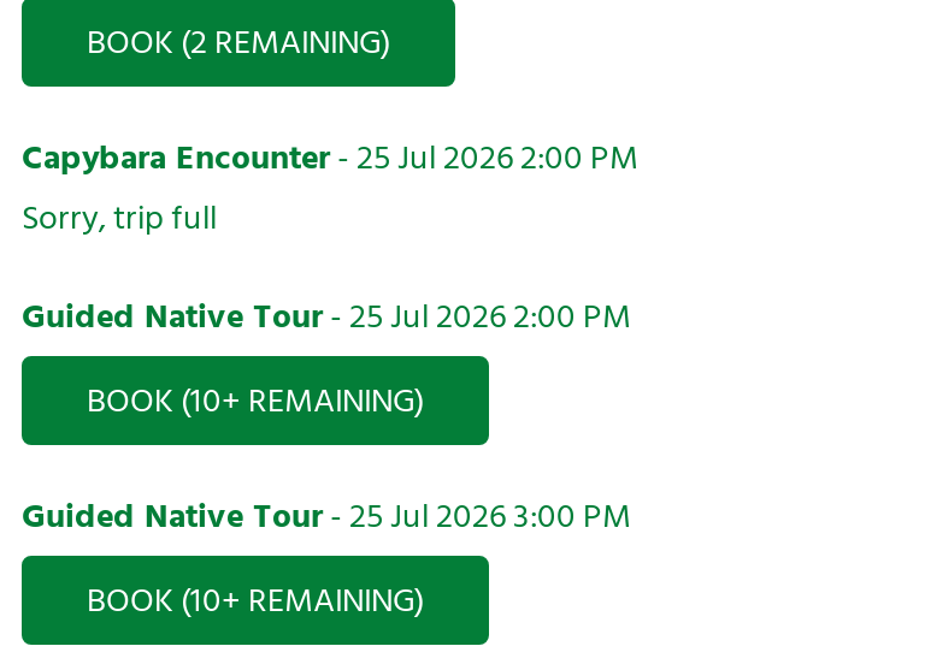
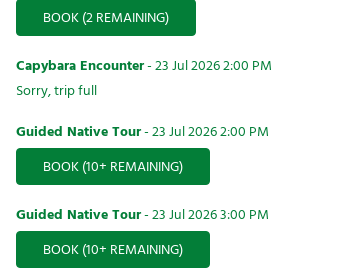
- Capybara Encounter- 25 Jul 2026 2:00 PM
+ Capybara Encounter- 23 Jul 2026 2:00 PM

- Guided Native Tour- 25 Jul 2026 2:00 PM
+ Guided Native Tour- 23 Jul 2026 2:00 PM

- Guided Native Tour- 25 Jul 2026 3:00 PM
+ Guided Native Tour- 23 Jul 2026 3:00 PM
